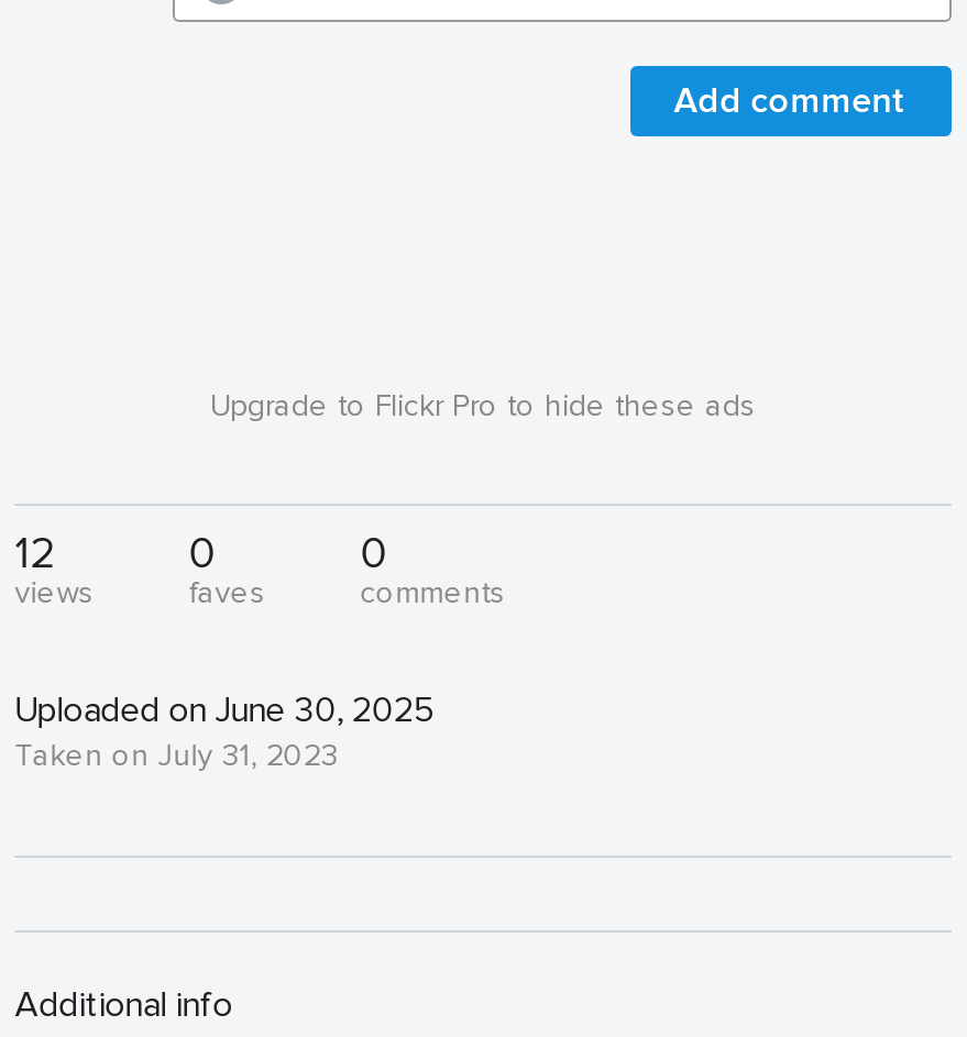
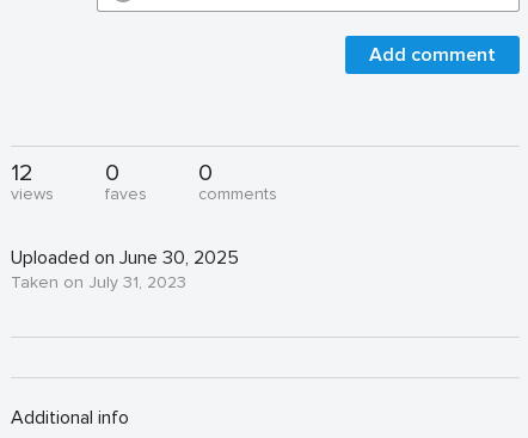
- Upgrade to Flickr Pro to hide these ads
